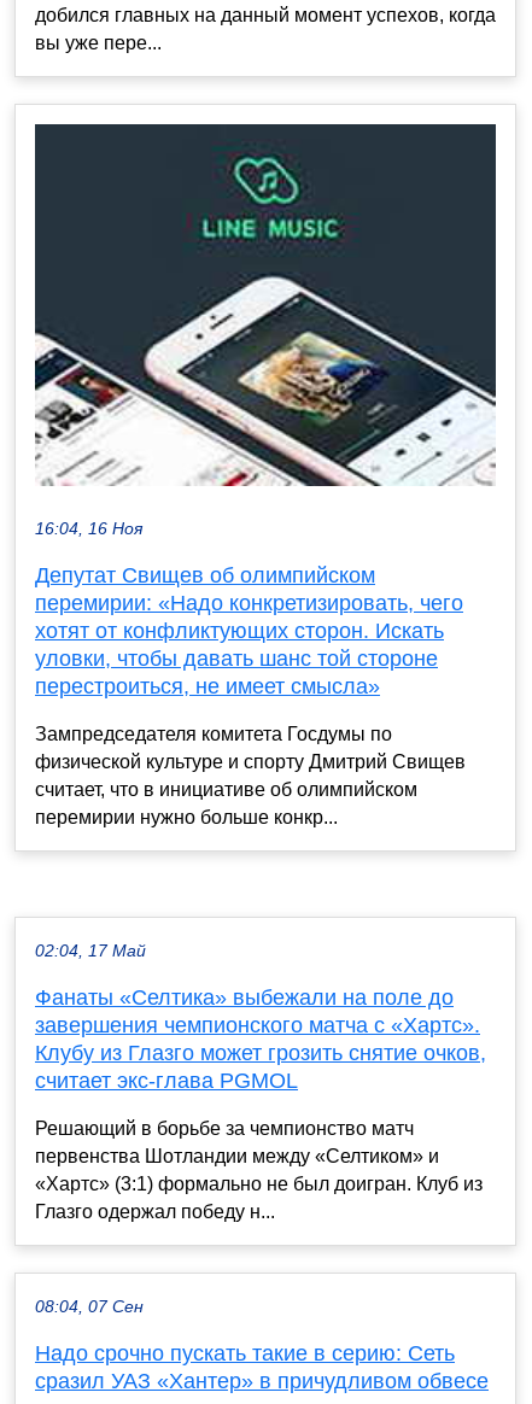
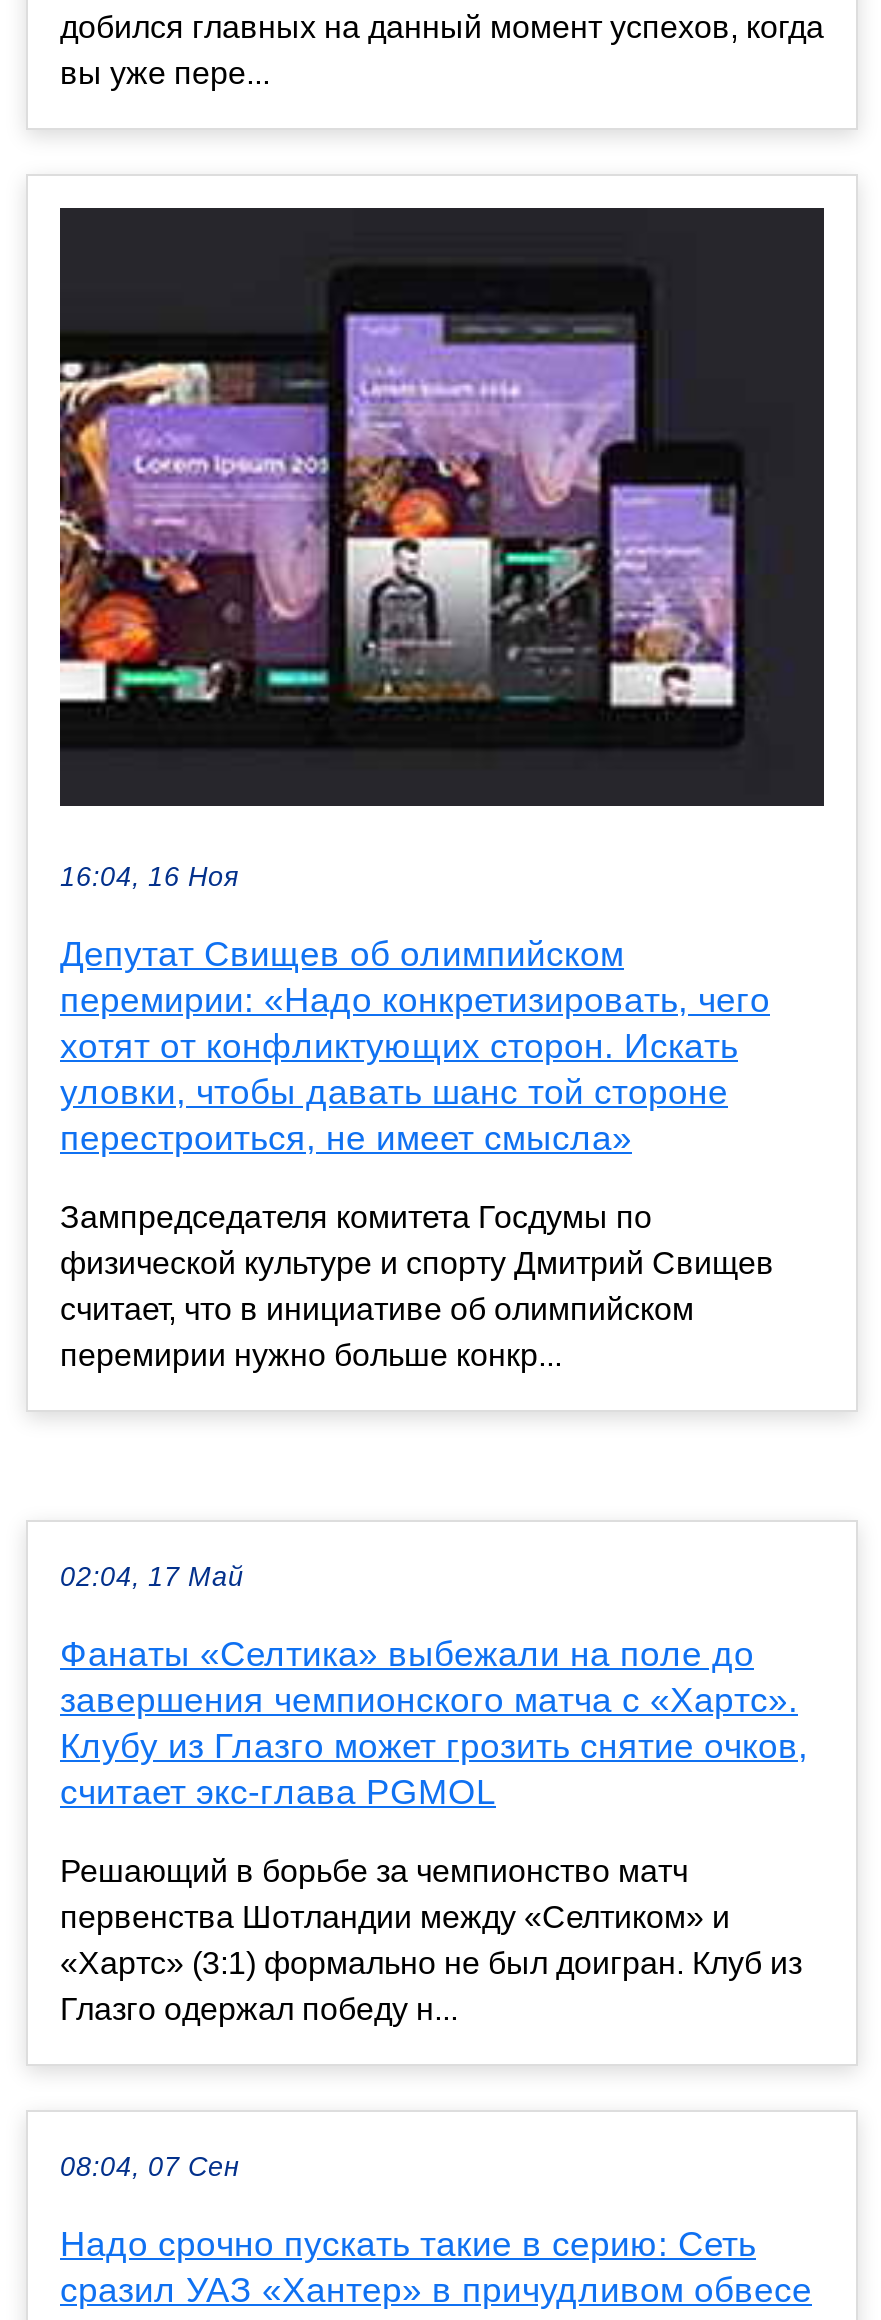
- [image]
+ [image]
